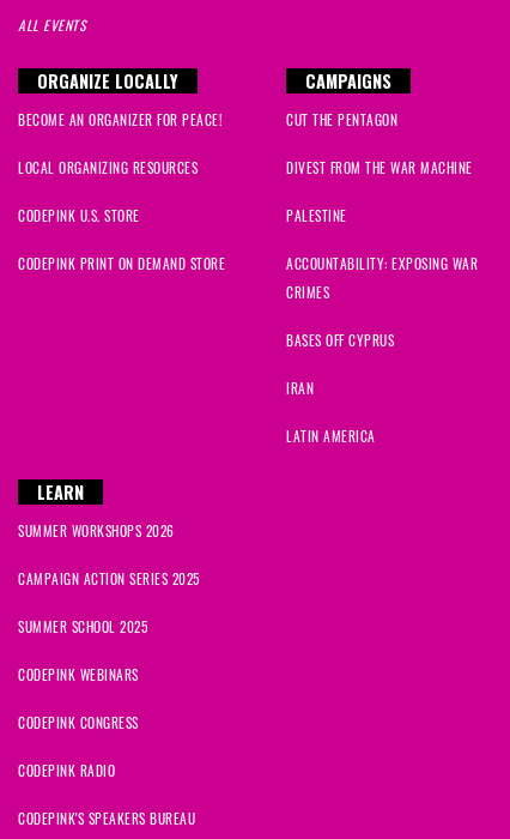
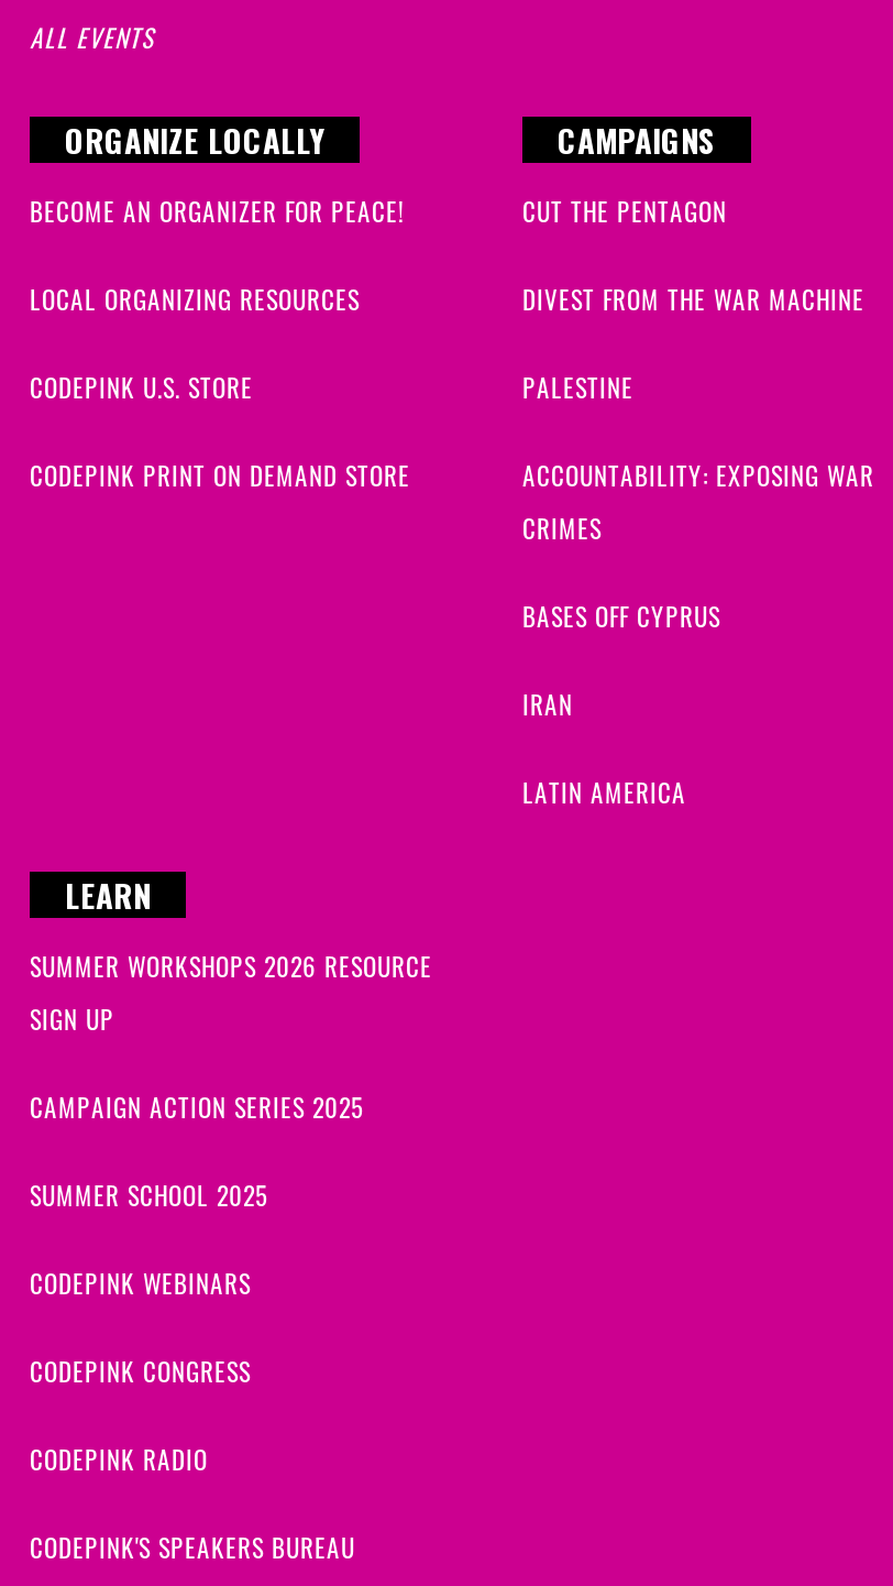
- SUMMER WORKSHOPS 2026
+ SUMMER WORKSHOPS 2026 RESOURCE
+ SIGN UP
